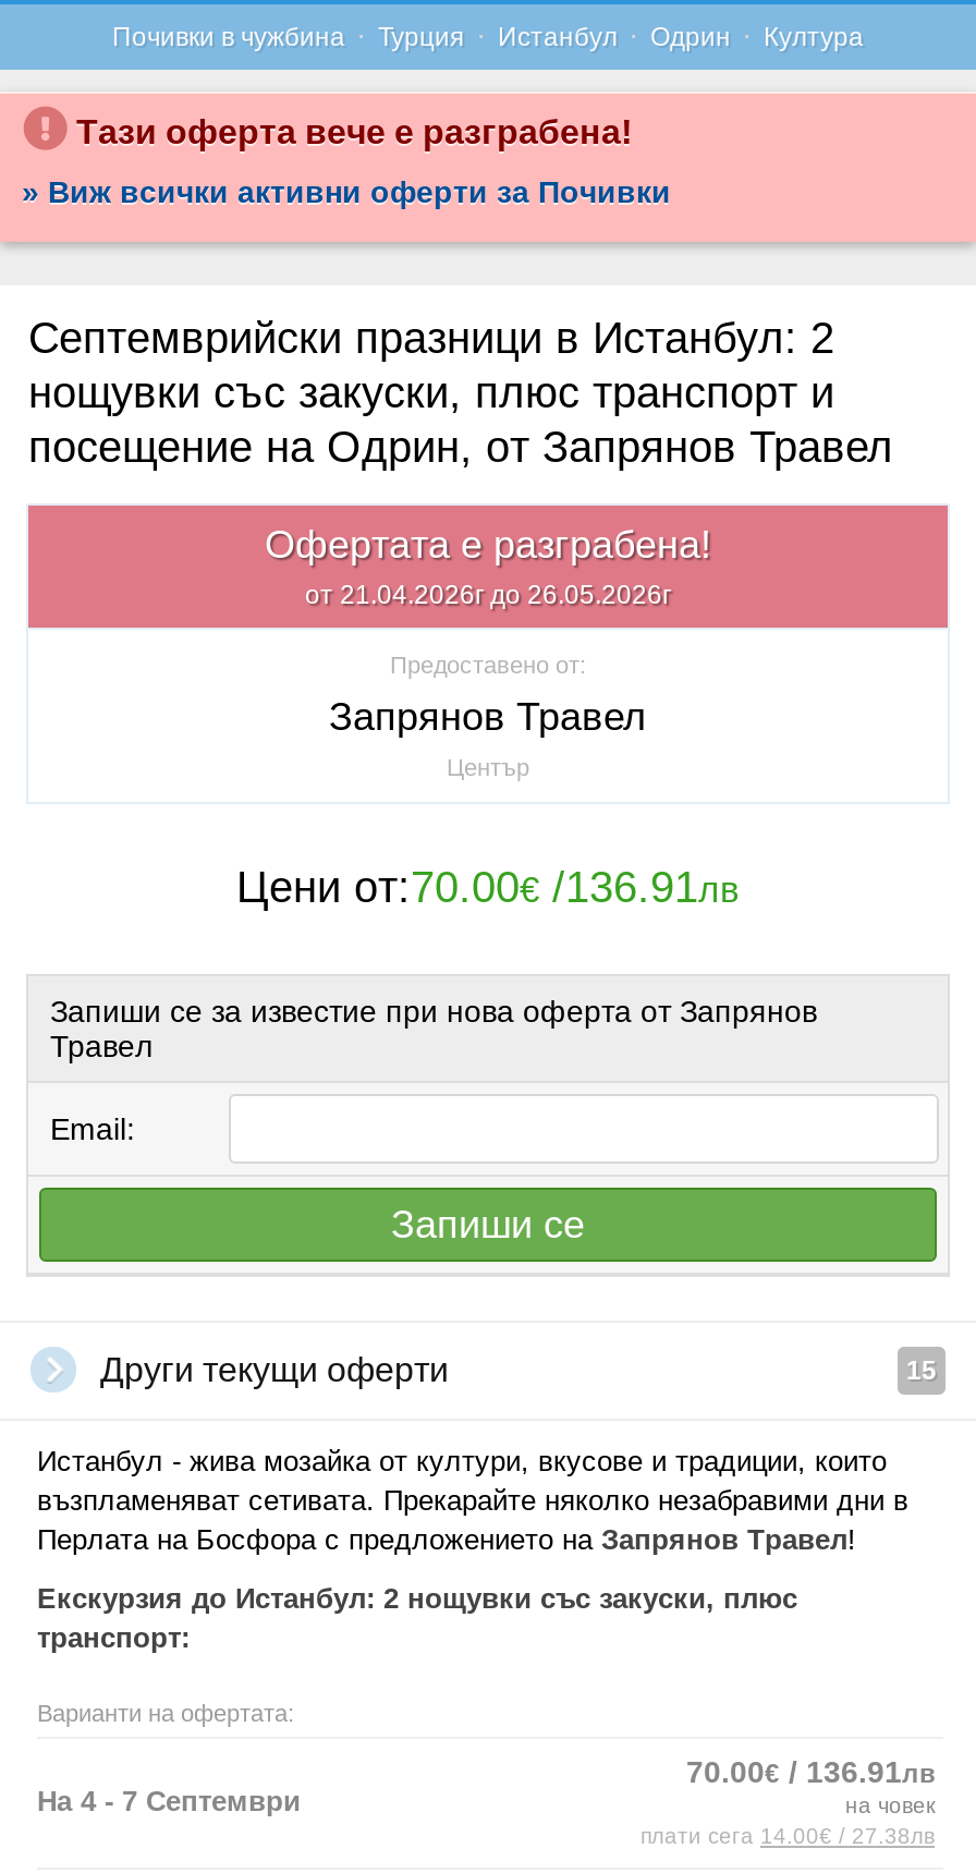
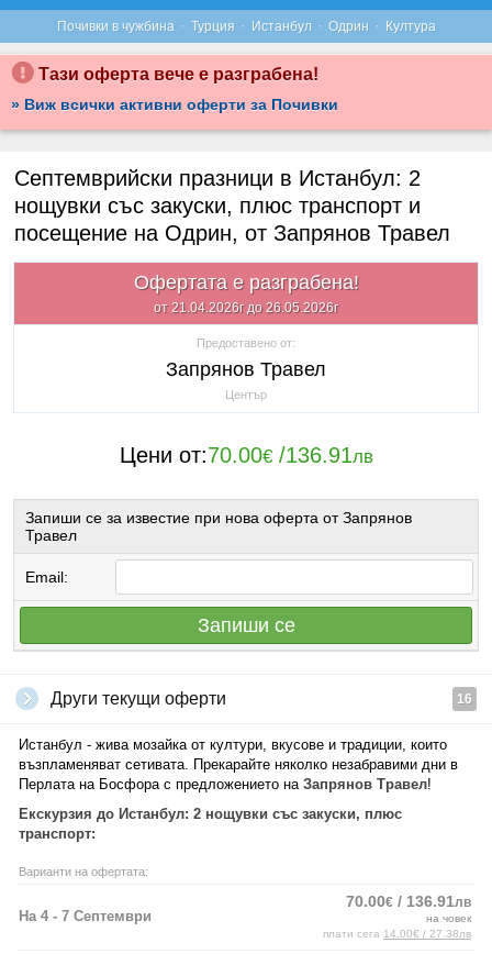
- 15
+ 16
